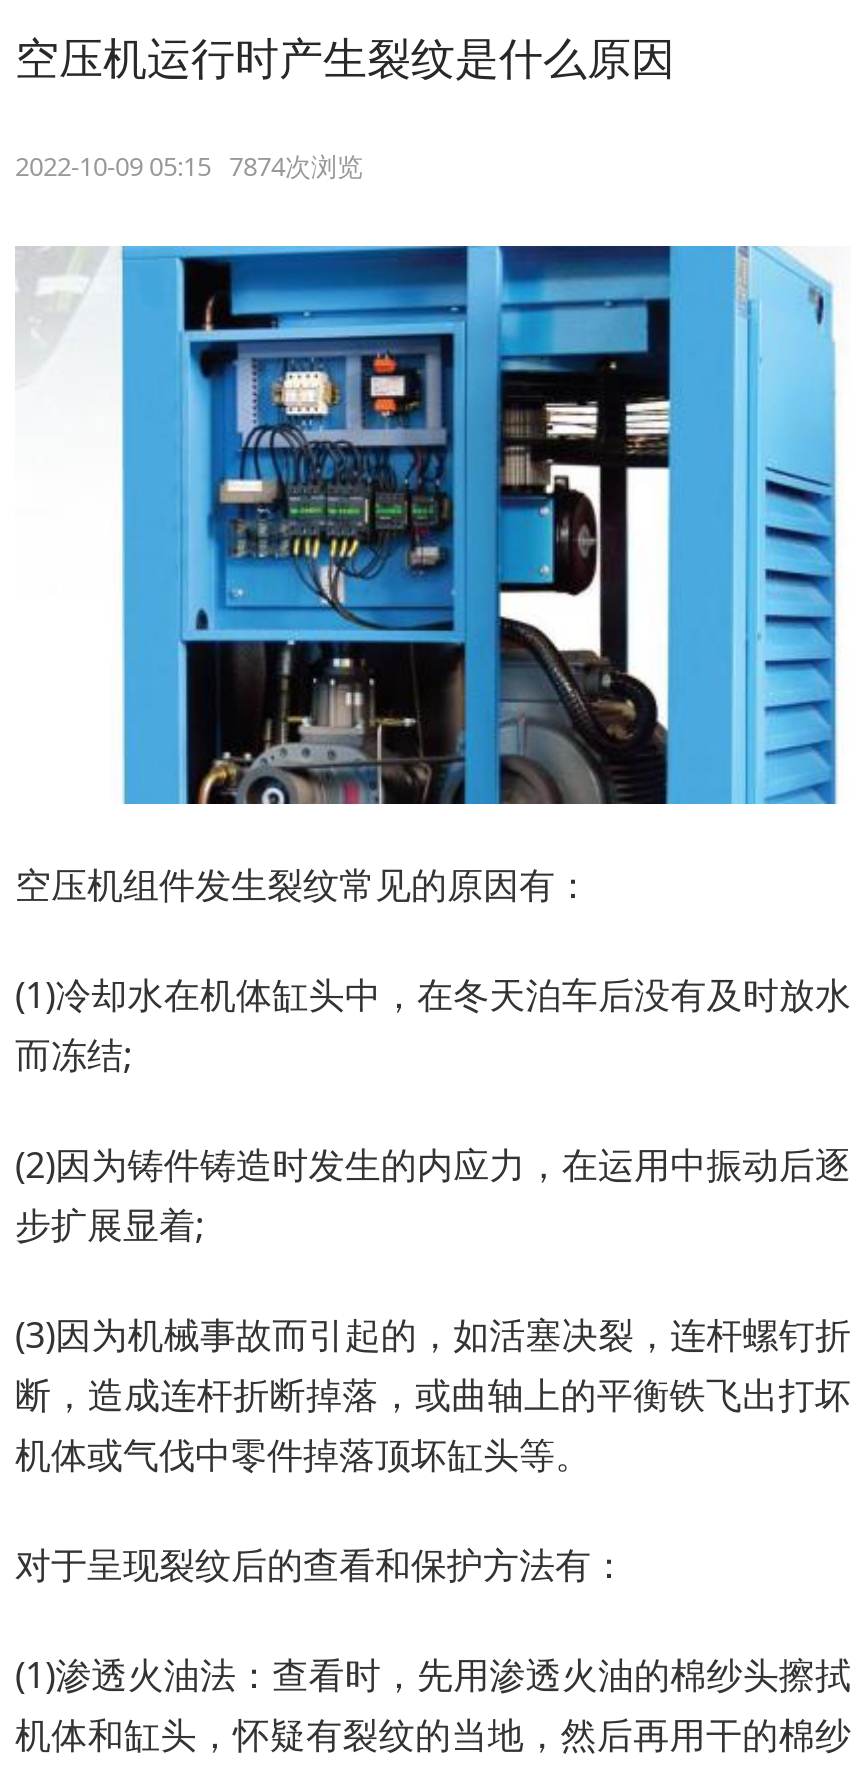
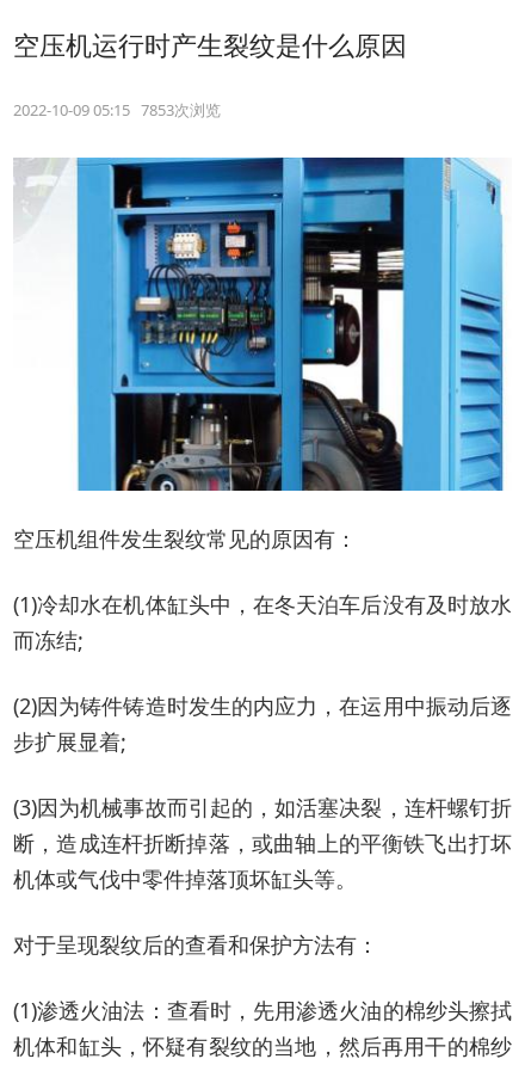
- 2022-10-09 05:15 7874次浏览
+ 2022-10-09 05:15 7853次浏览
